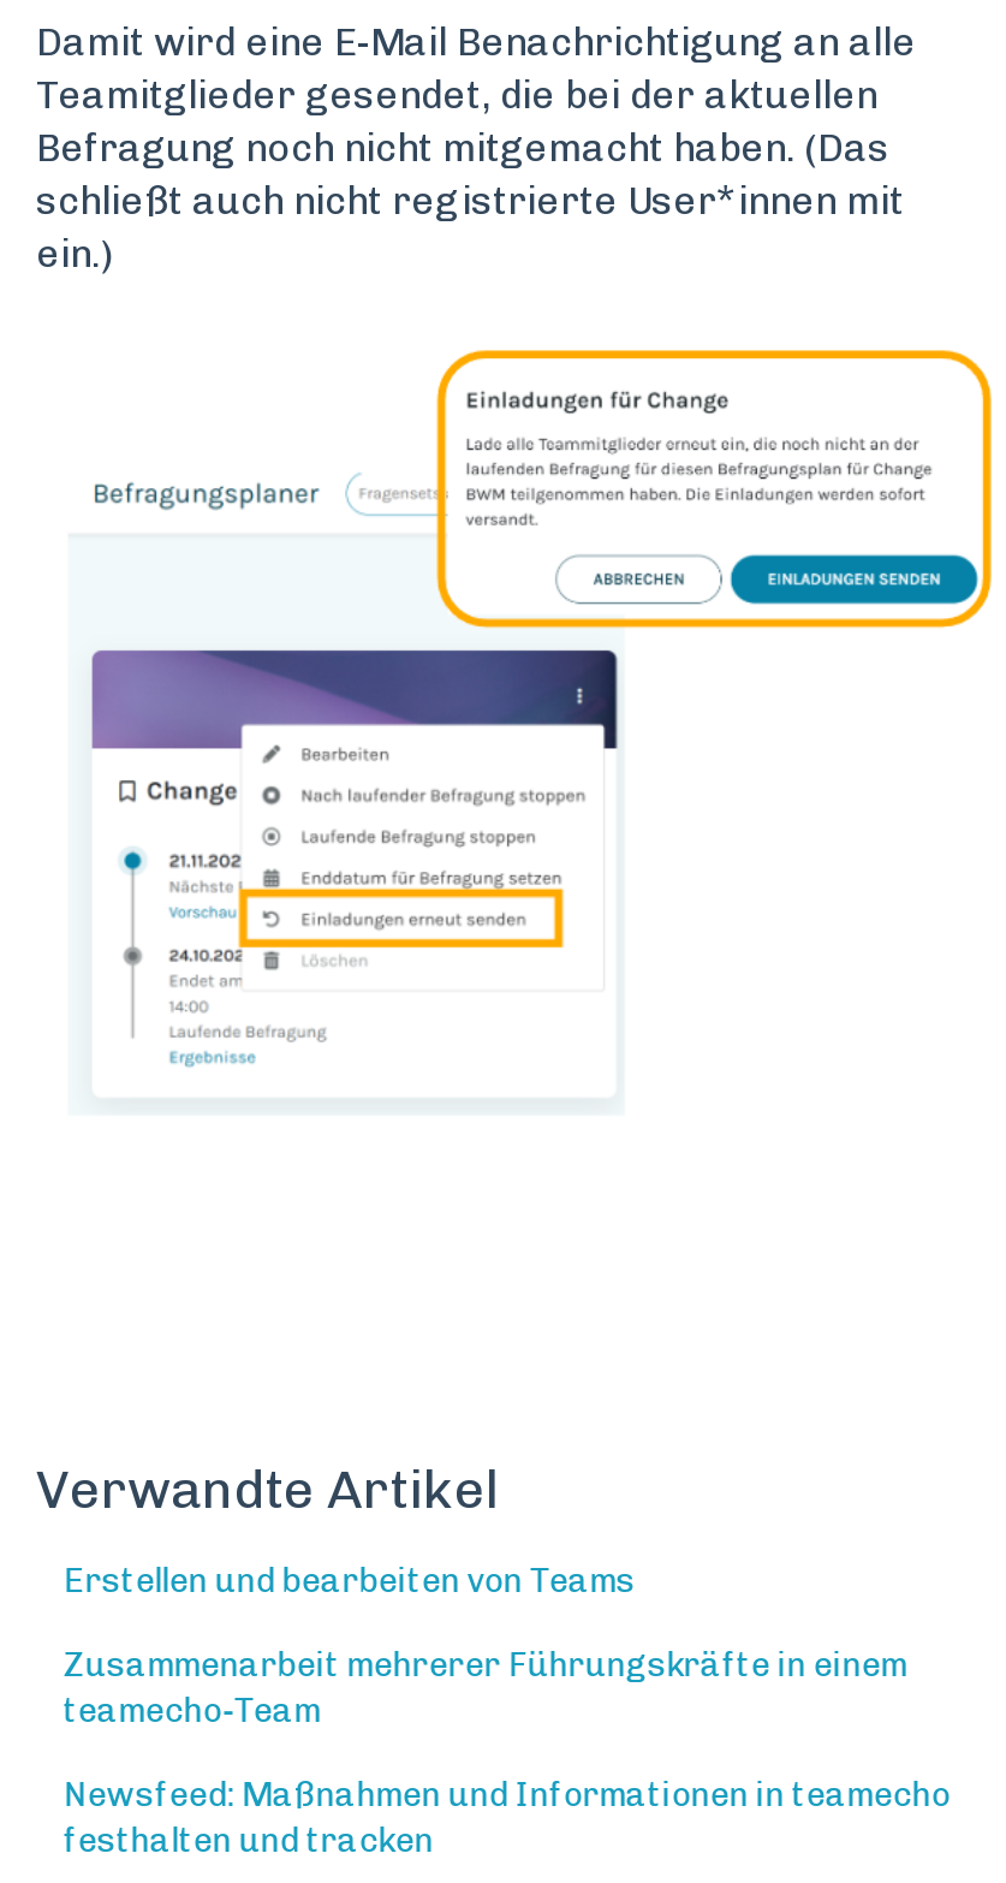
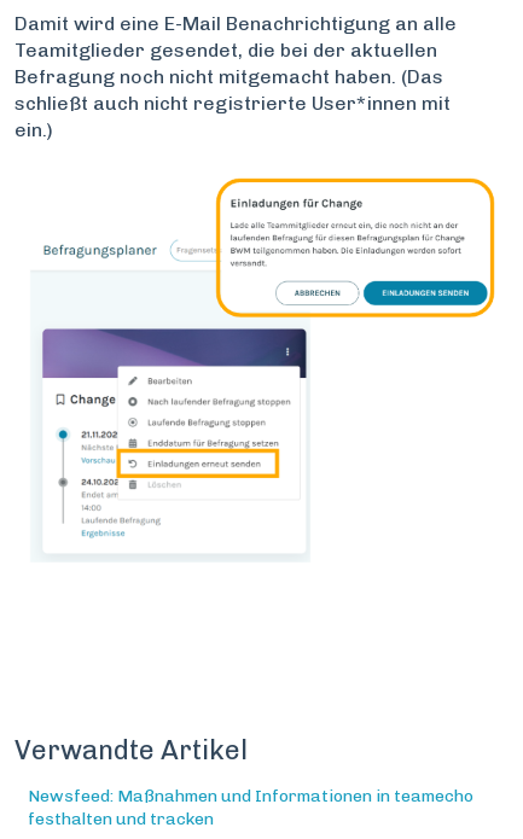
- Erstellen und bearbeiten von Teams
- Zusammenarbeit mehrerer Führungskräfte in einem
- teamecho-Team
